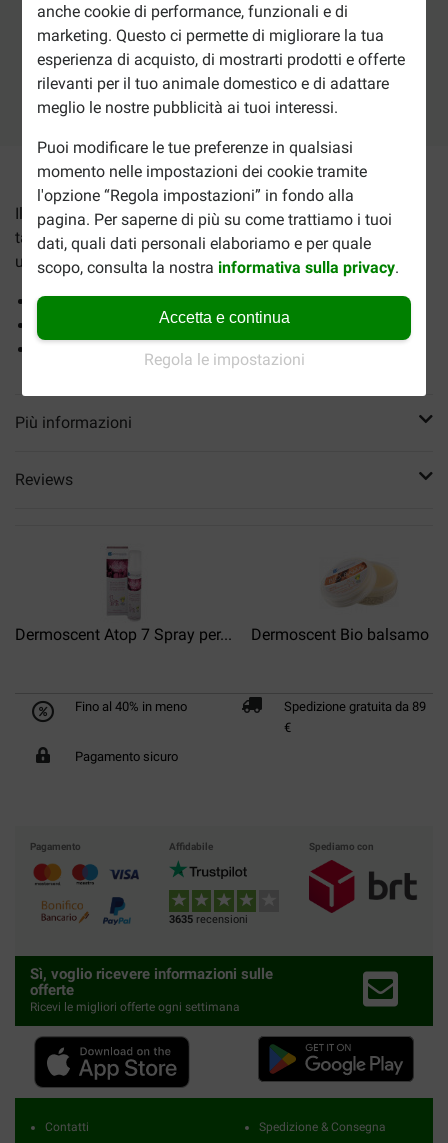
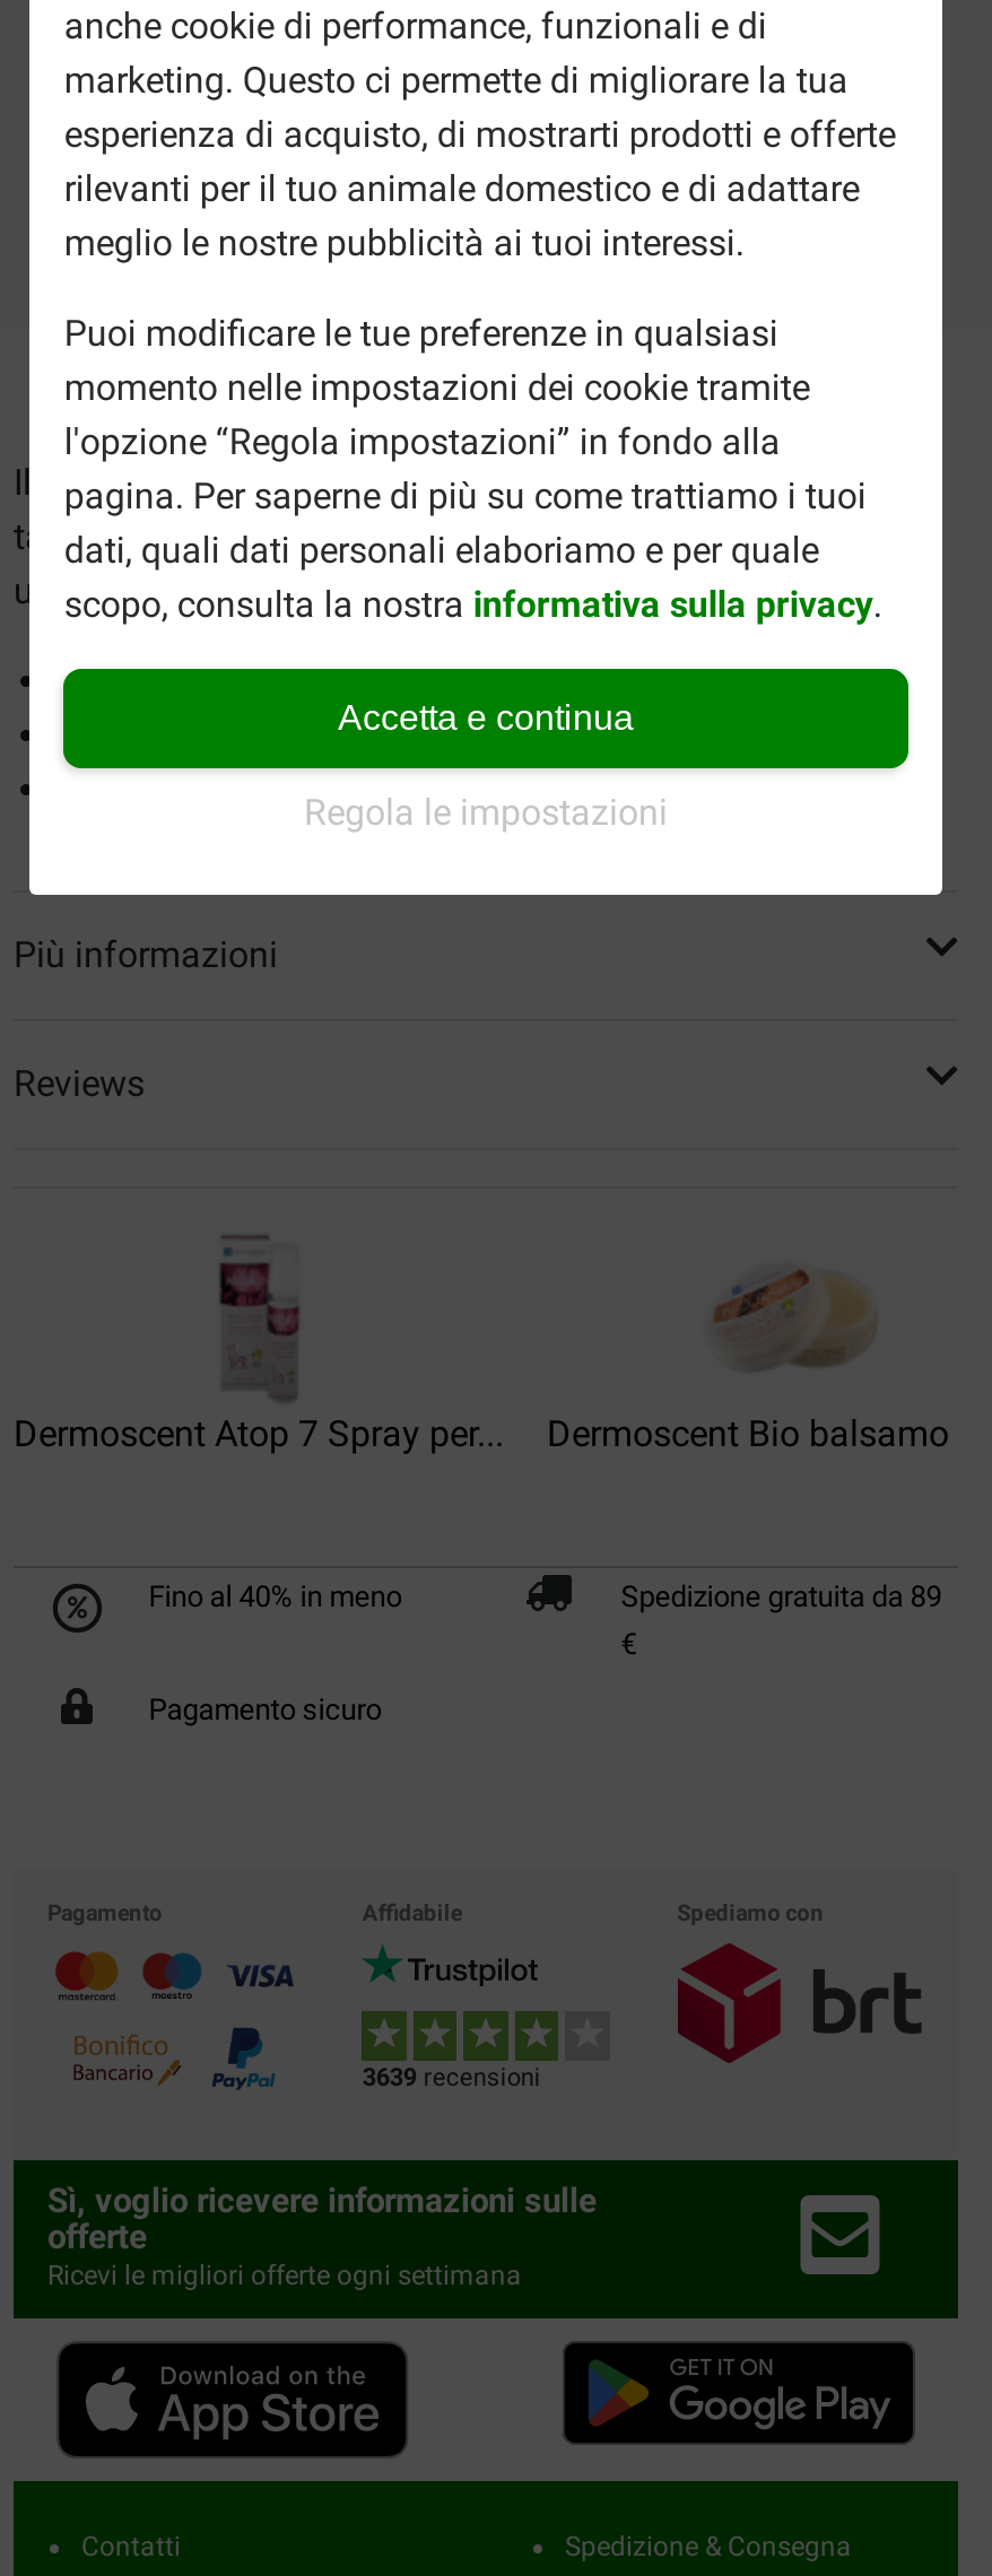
- 3635 recensioni
+ 3639 recensioni
